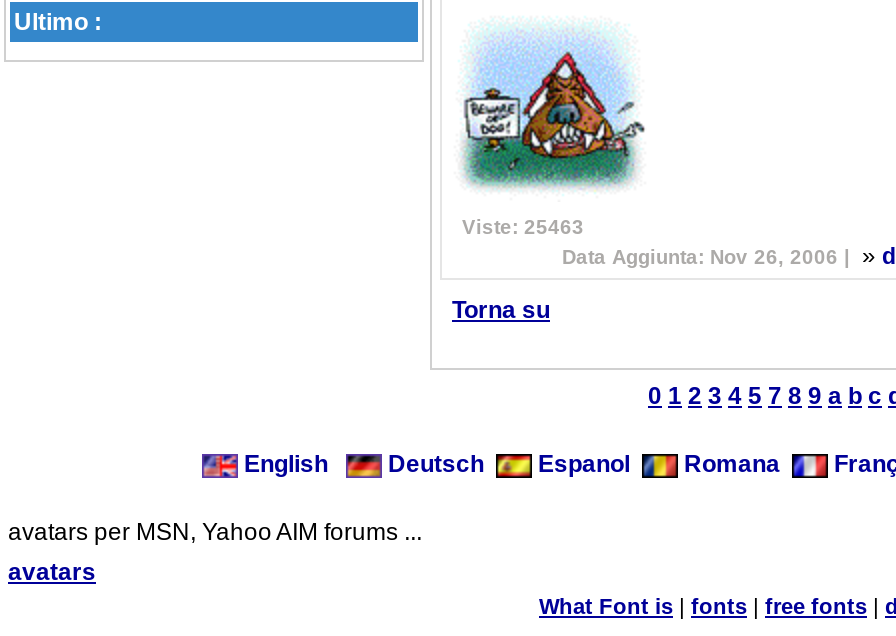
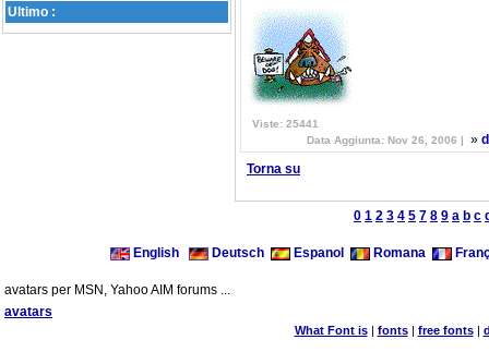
- Viste: 25463
+ Viste: 25441
